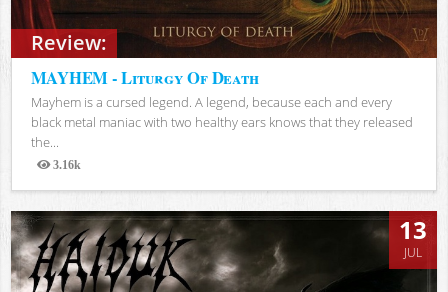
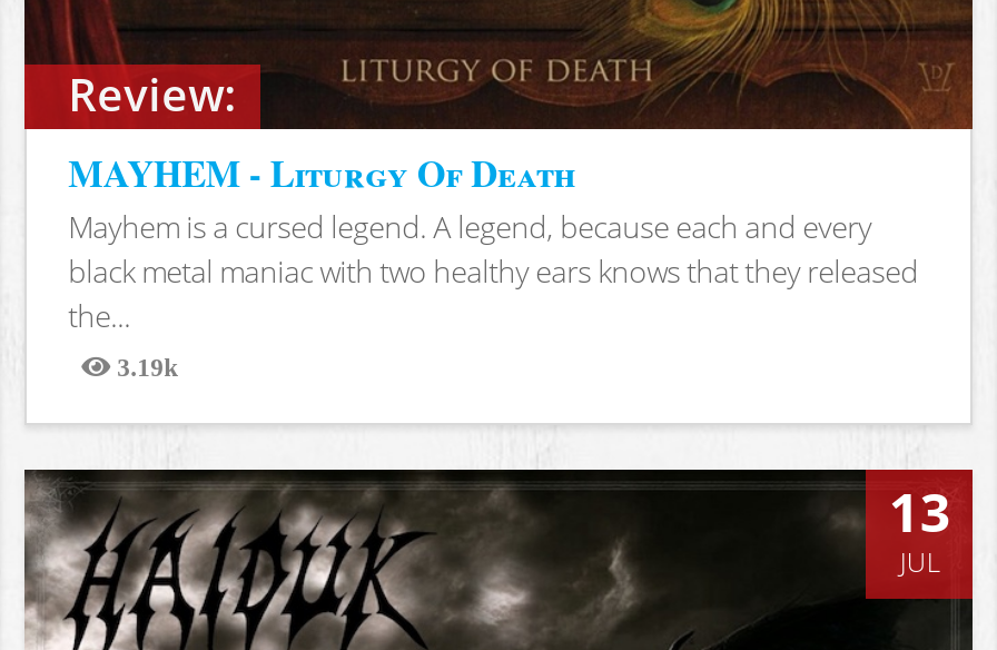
- 3.16k
+ 3.19k
